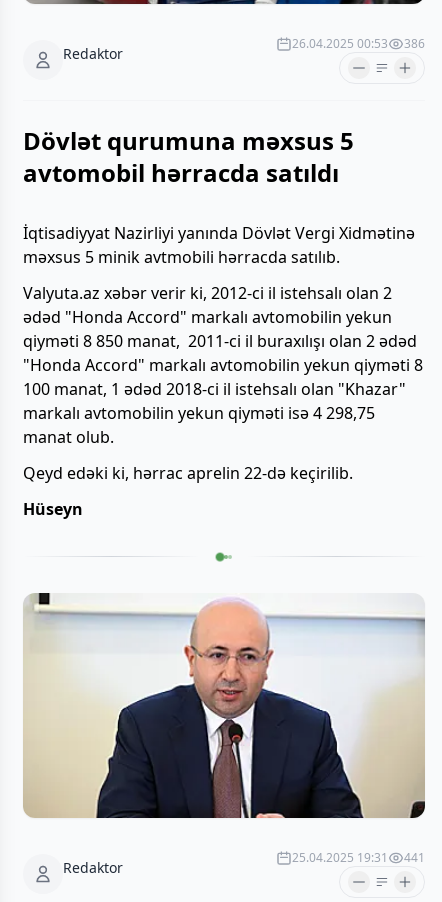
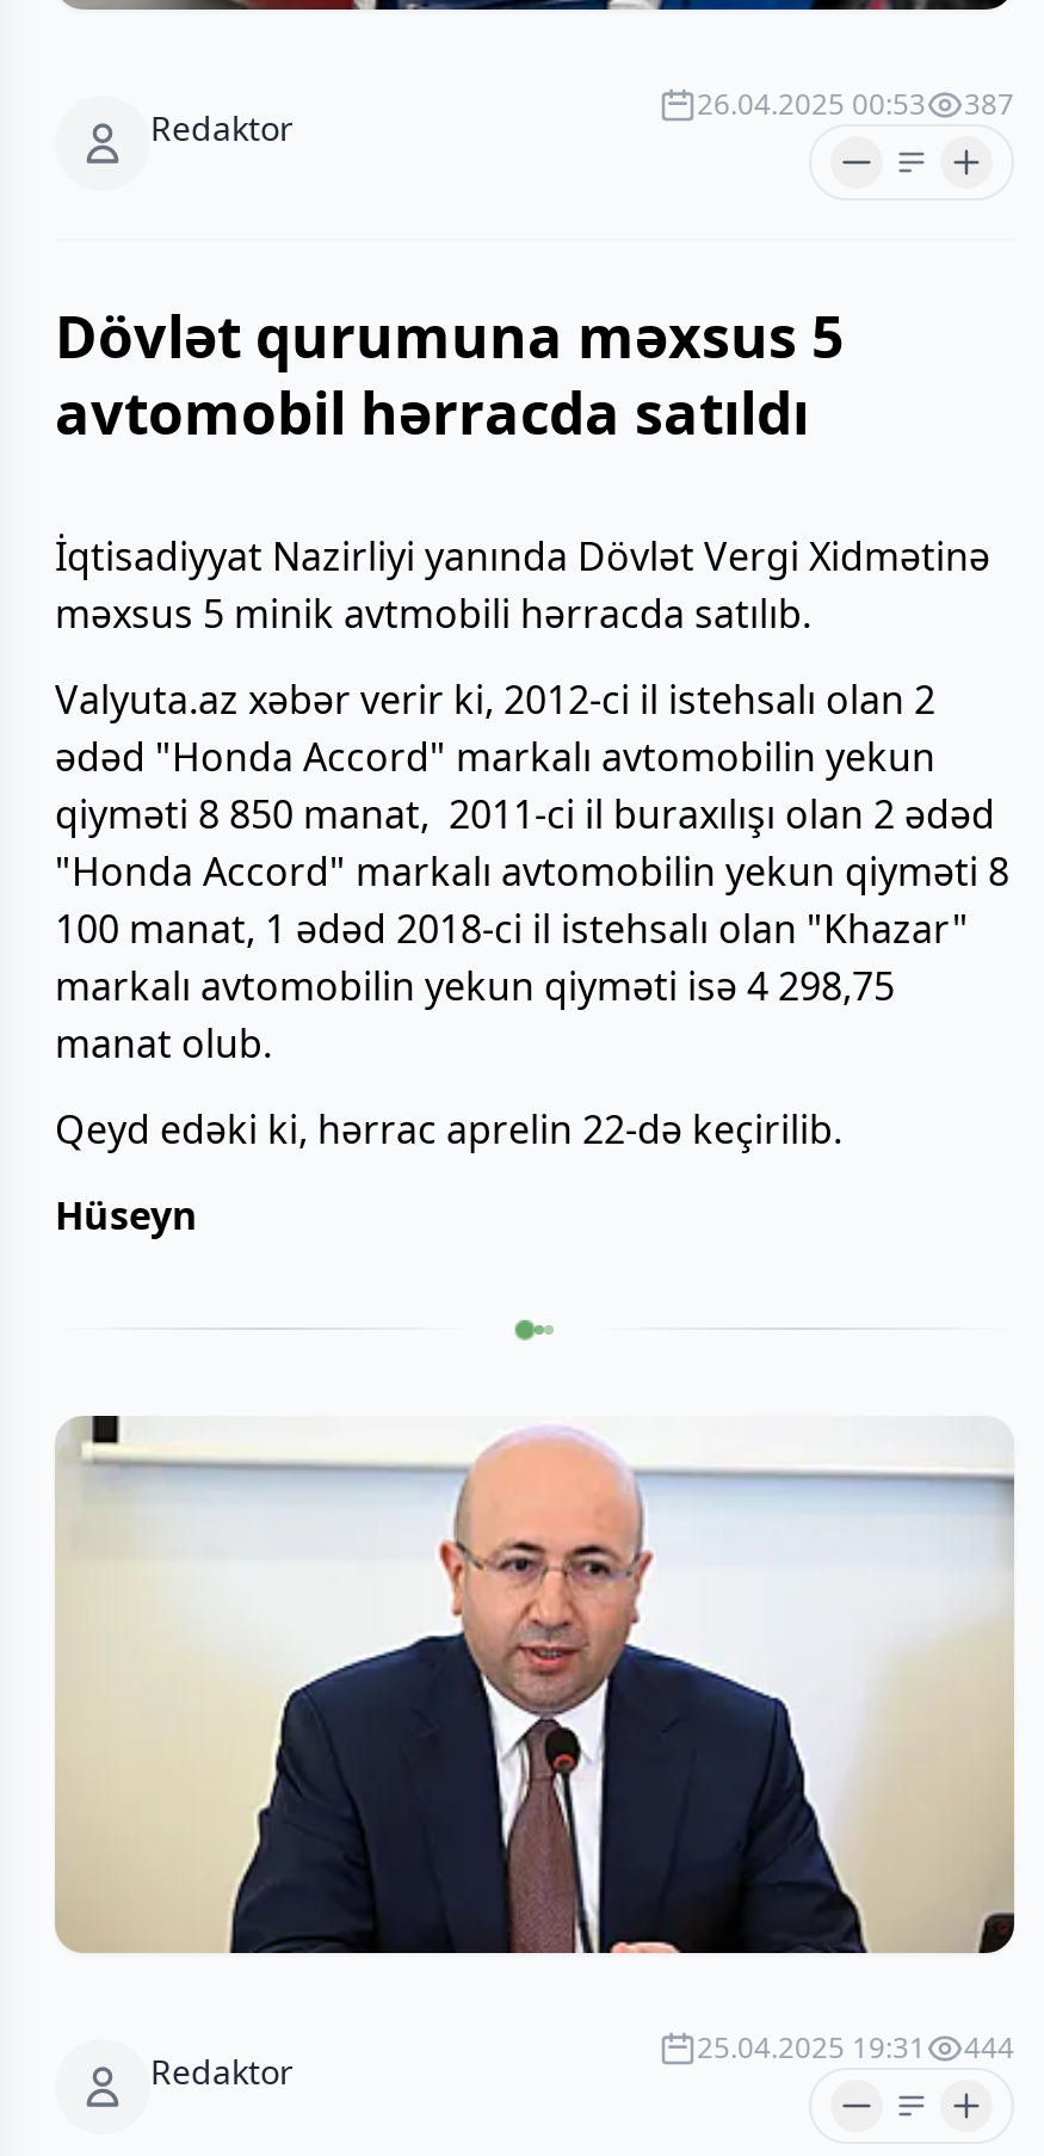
- 26.04.2025 00:53 386
+ 26.04.2025 00:53 387

- 25.04.2025 19:31 441
+ 25.04.2025 19:31 444
